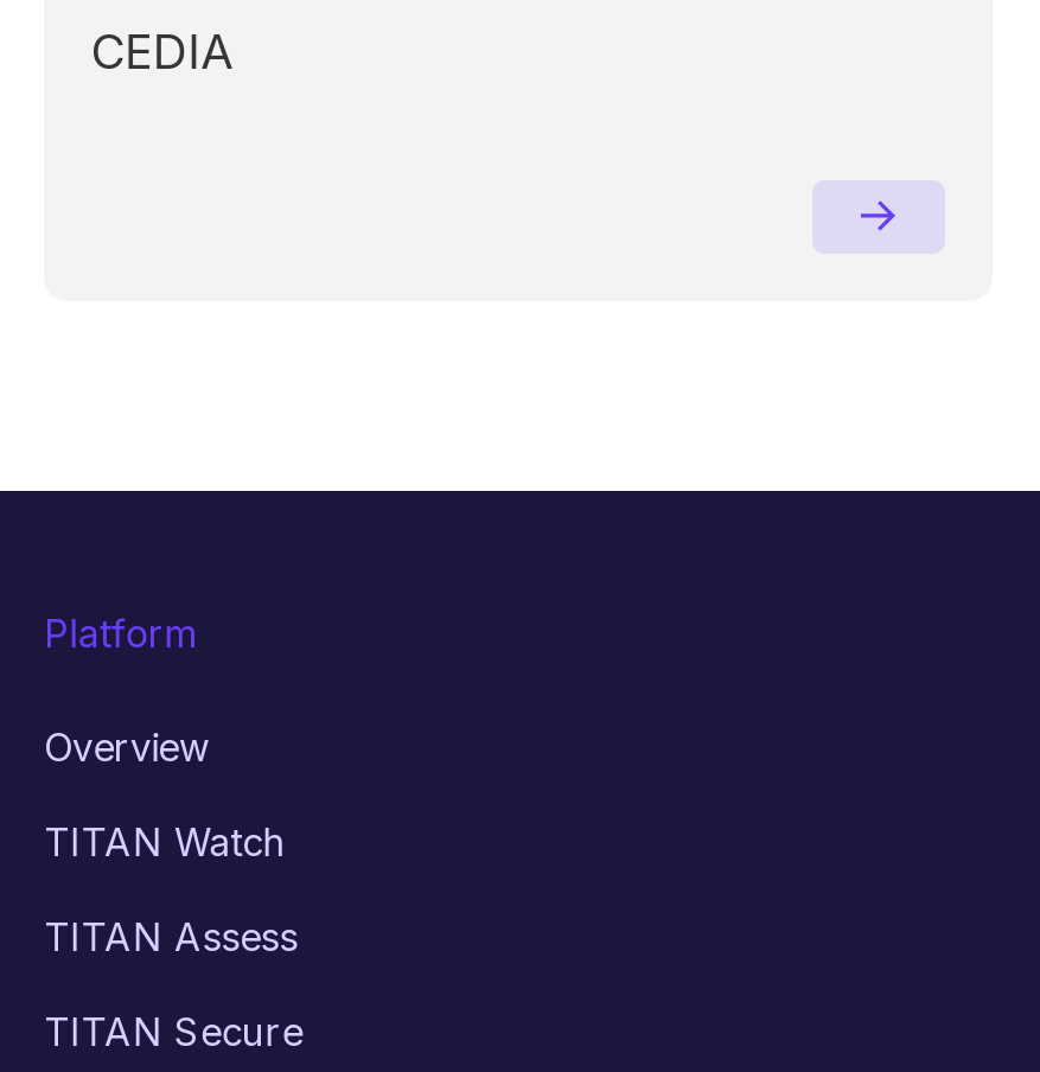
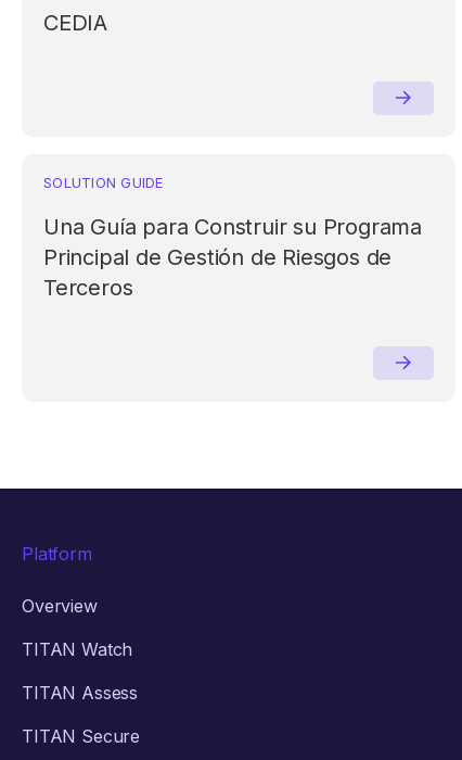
+ SOLUTION GUIDE
+ Una Guía para Construir su Programa
+ Principal de Gestión de Riesgos de
+ Terceros
